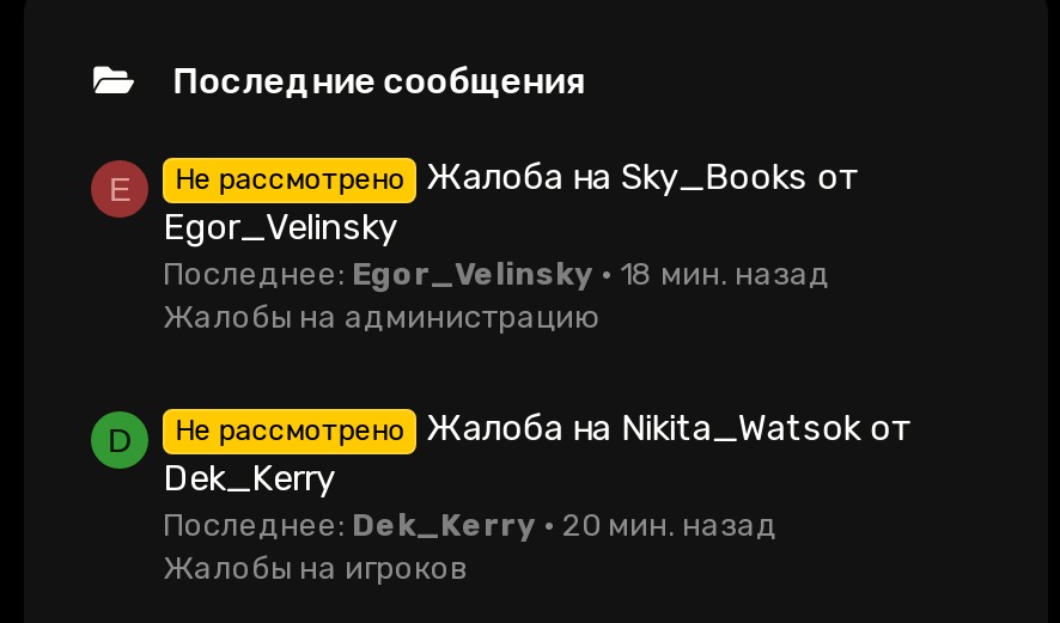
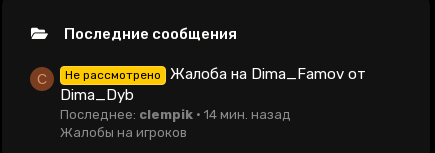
- Жалоба на Sky_Books от
- Egor_Velinsky
- Последнее: Egor_Velinsky
- 18 мин. назад
- Жалобы на администрацию
- D
- Не рассмотрено
- Жалоба на Nikita_Watsok от
- Dek_Kerry
- Последнее: Dek_Kerry
- 20 мин. назад
+ Жалоба на Dima_Famov от
+ Dima_Dyb
+ Последнее: clempik
+ 14 мин. назад

- E
+ C
